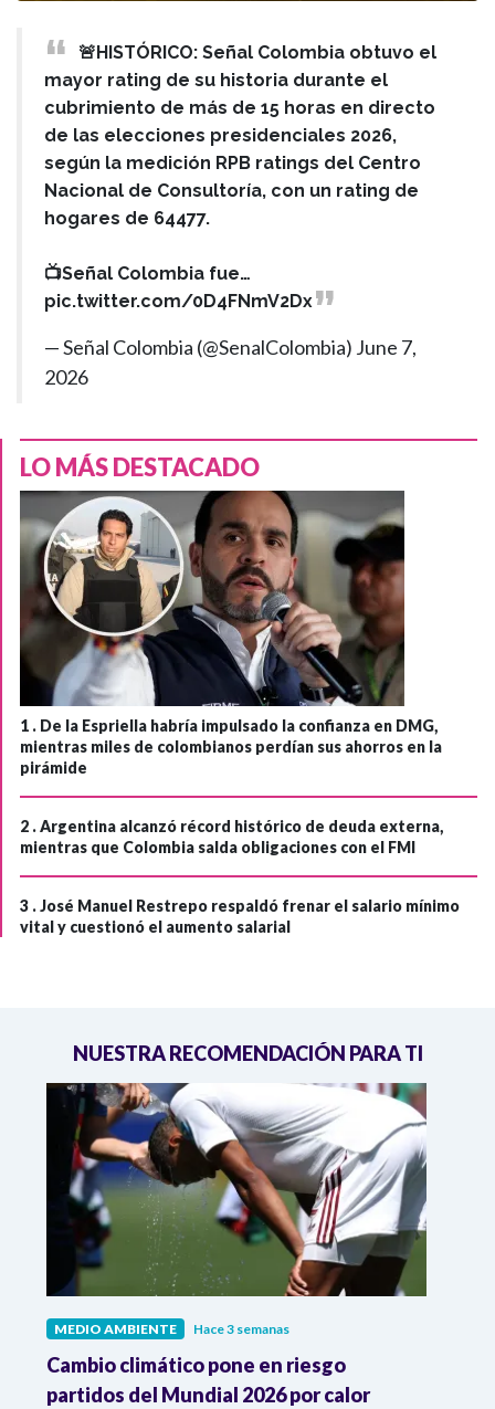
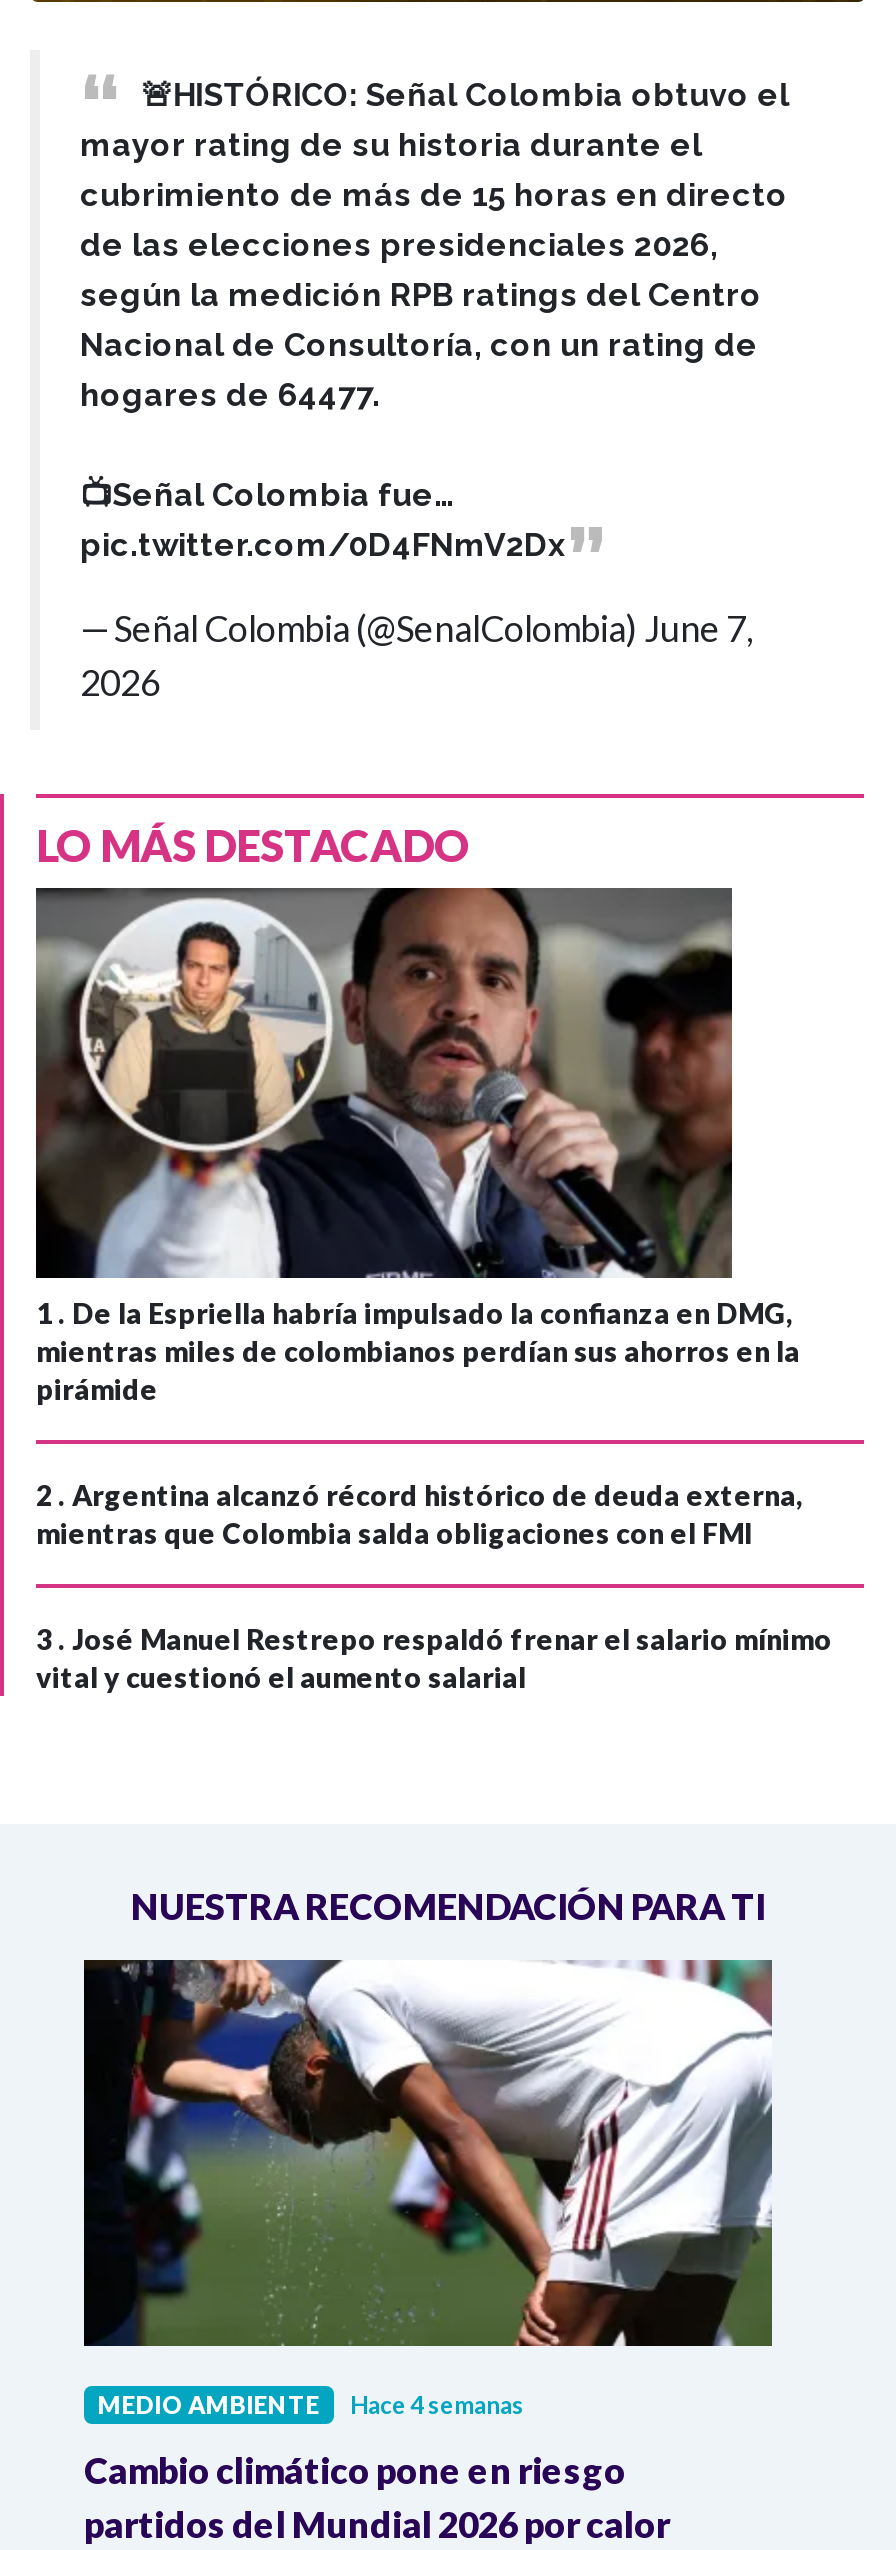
- MEDIO AMBIENTE Hace 3 semanas
+ MEDIO AMBIENTE Hace 4 semanas
